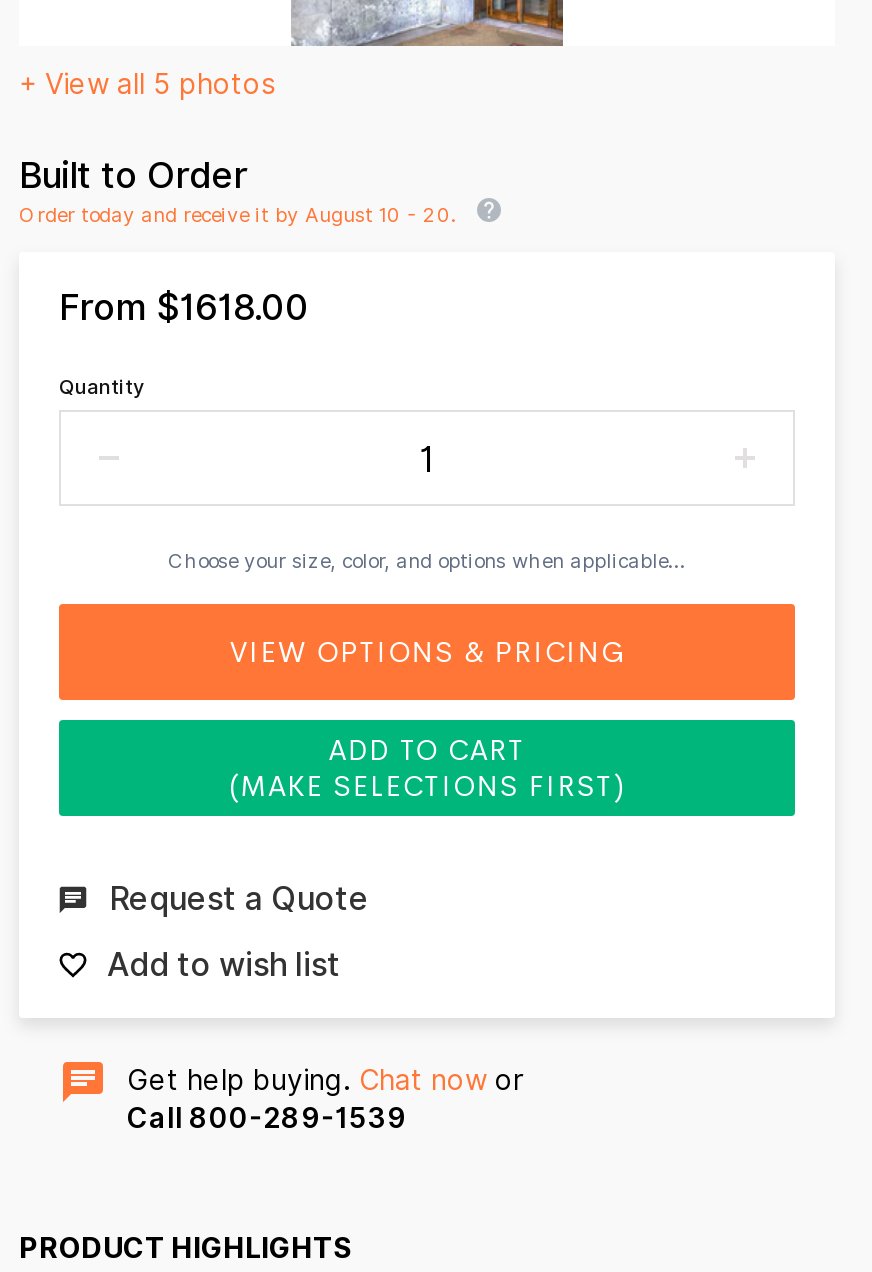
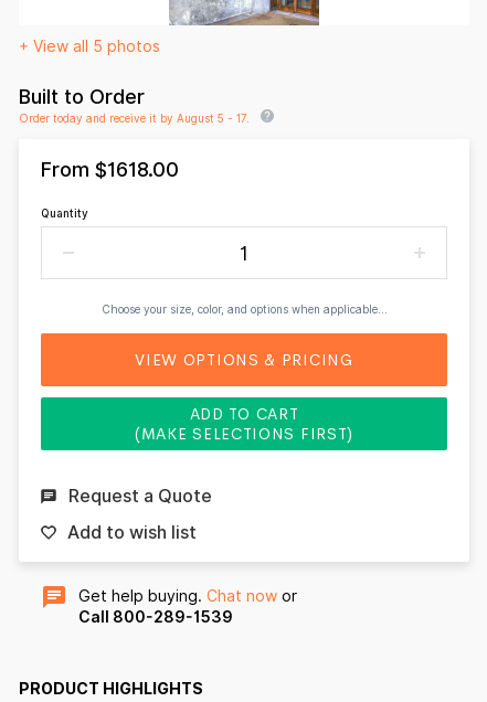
- Order today and receive it by August 10 - 20.
+ Order today and receive it by August 5 - 17.
